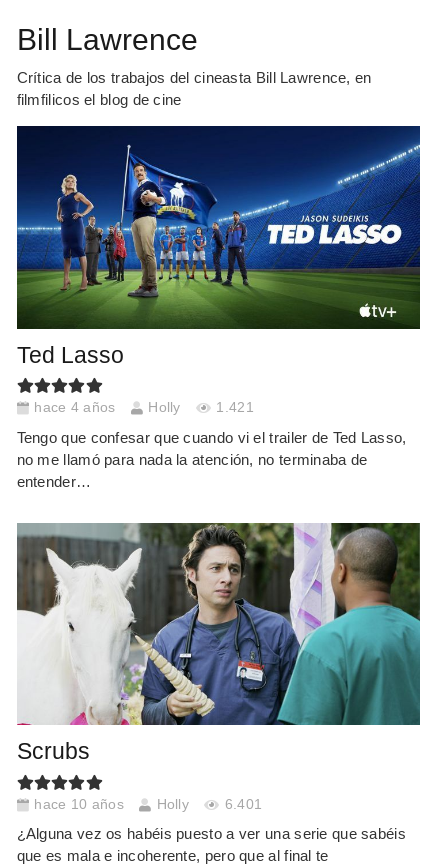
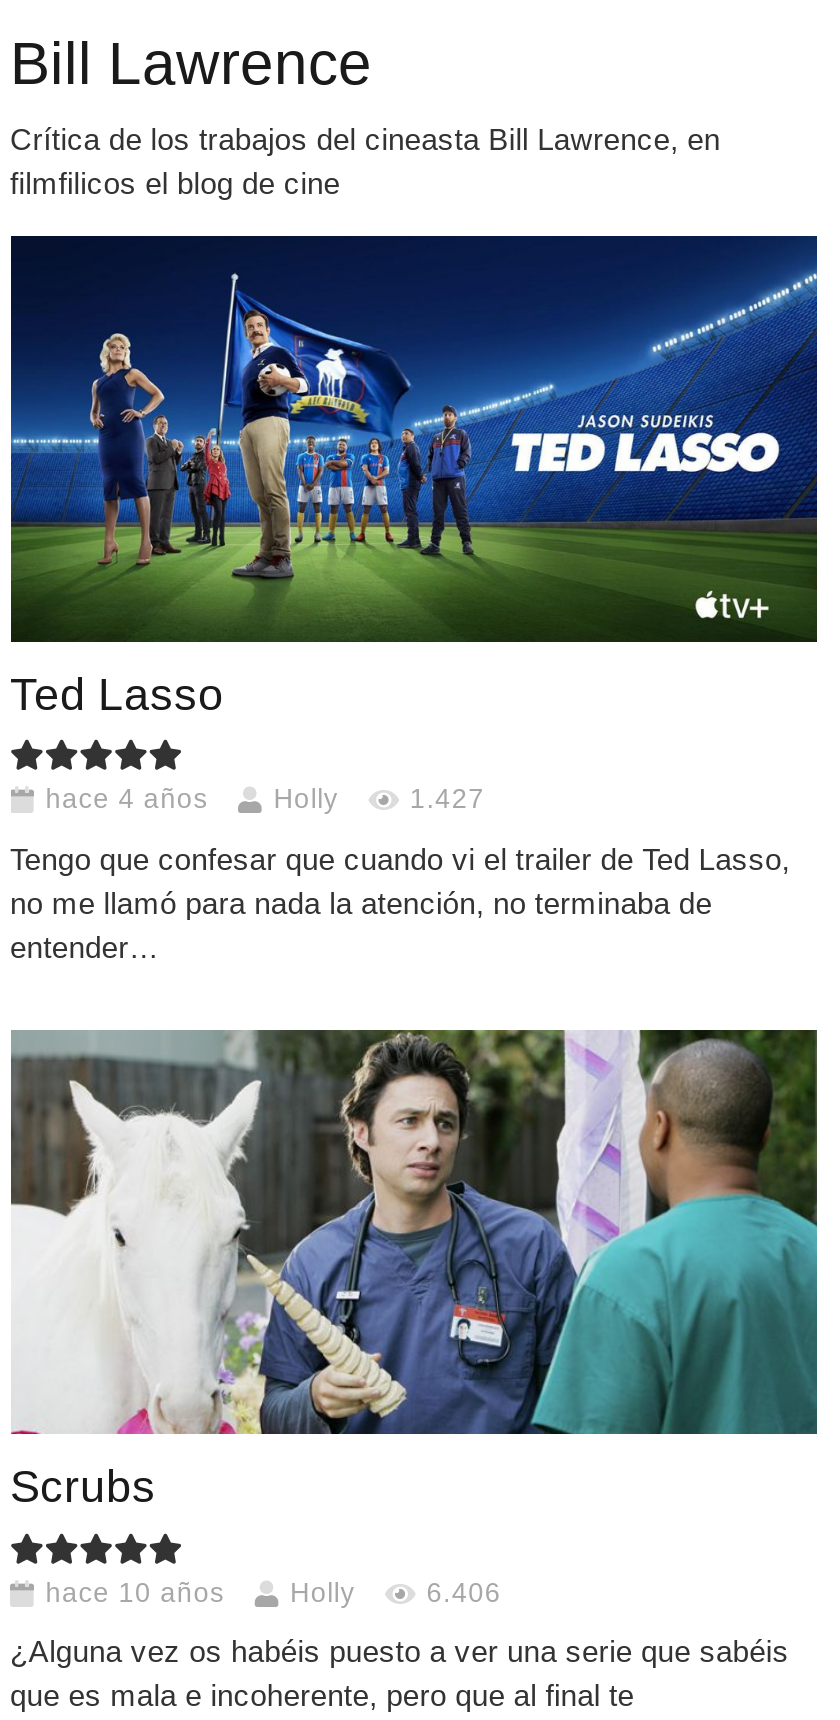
- 1.421
+ 1.427

- 6.401
+ 6.406
